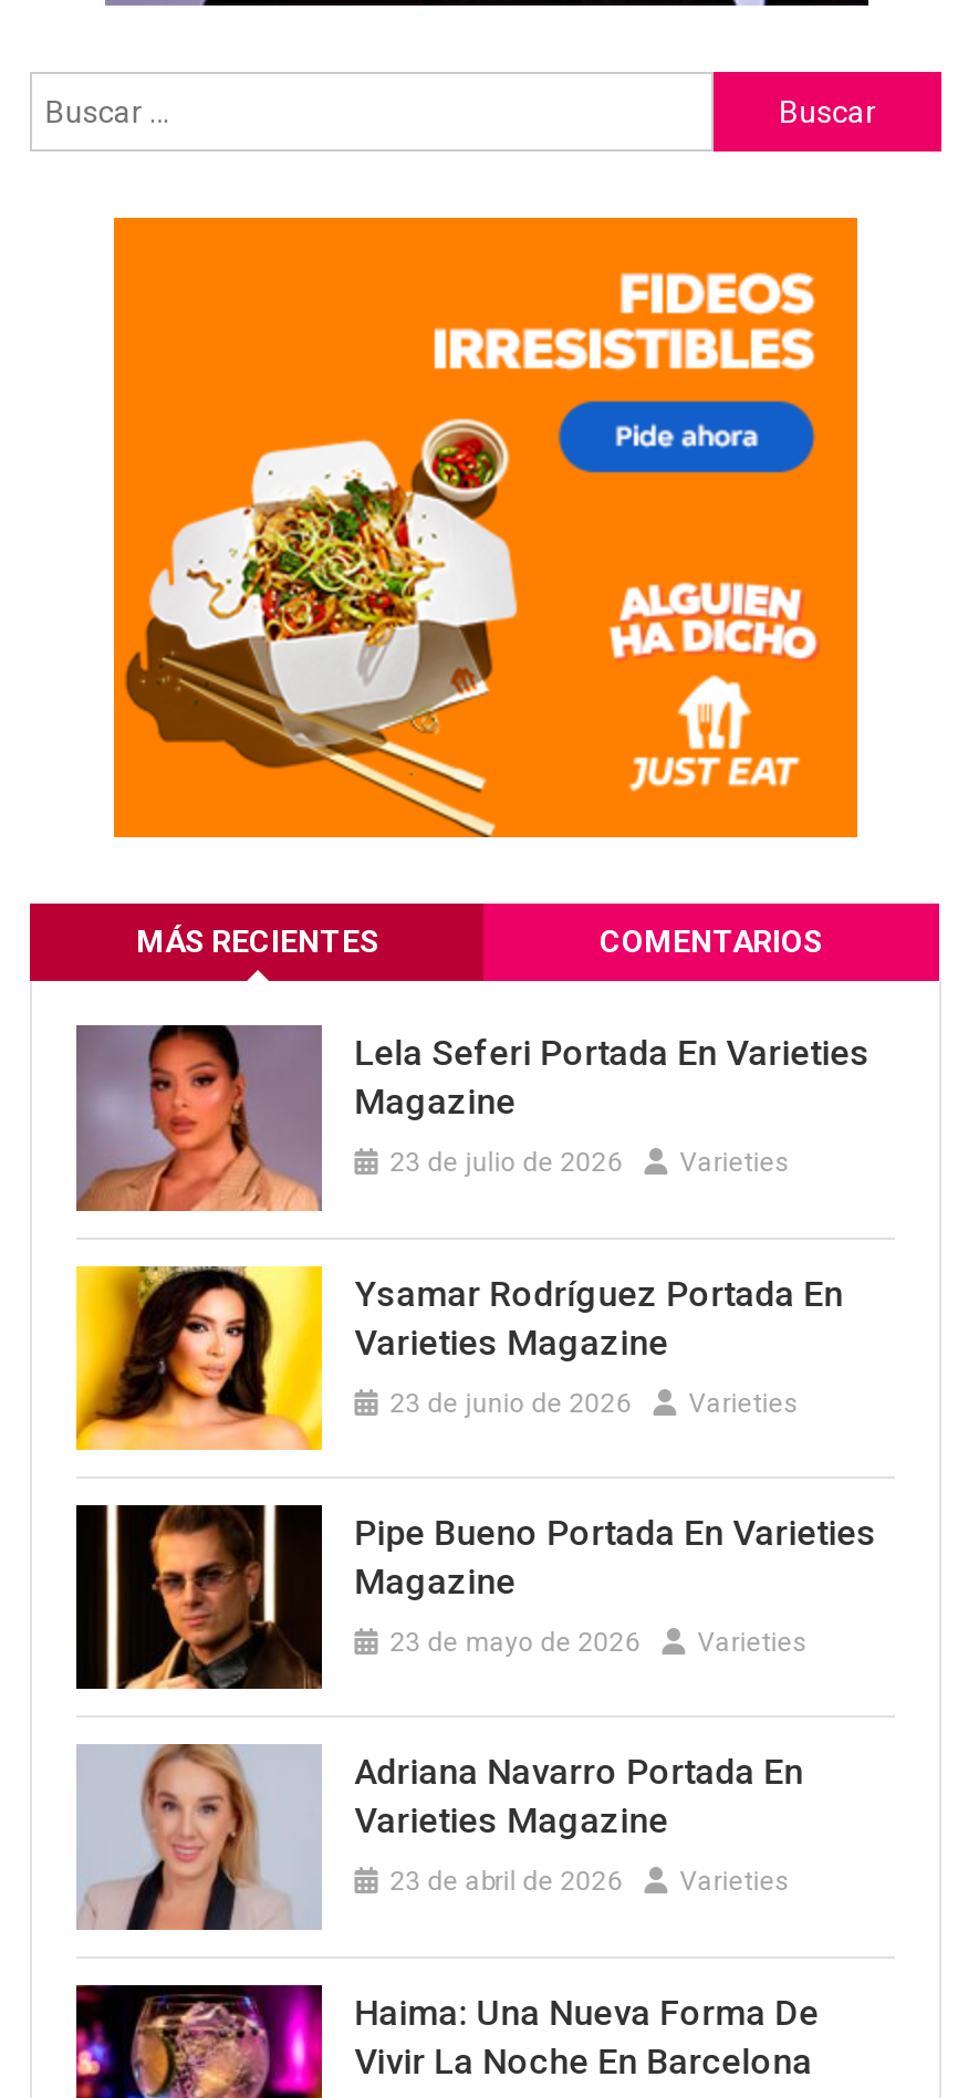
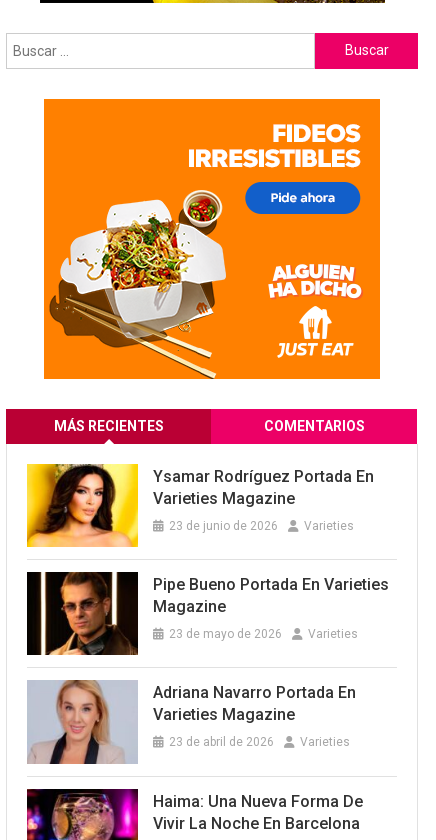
- [image]
- Lela Seferi Portada En Varieties
- Magazine
- 23 de julio de 2026
- Varieties
